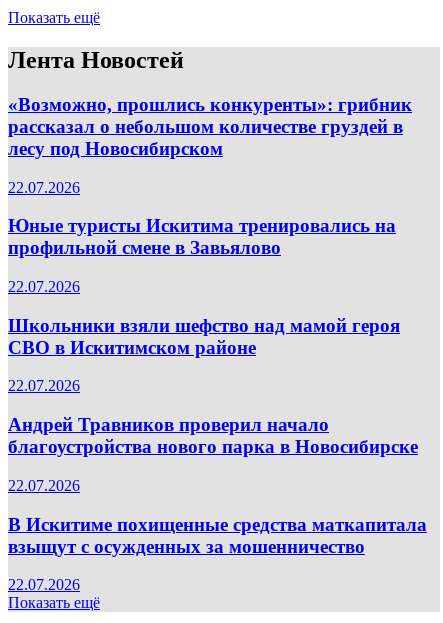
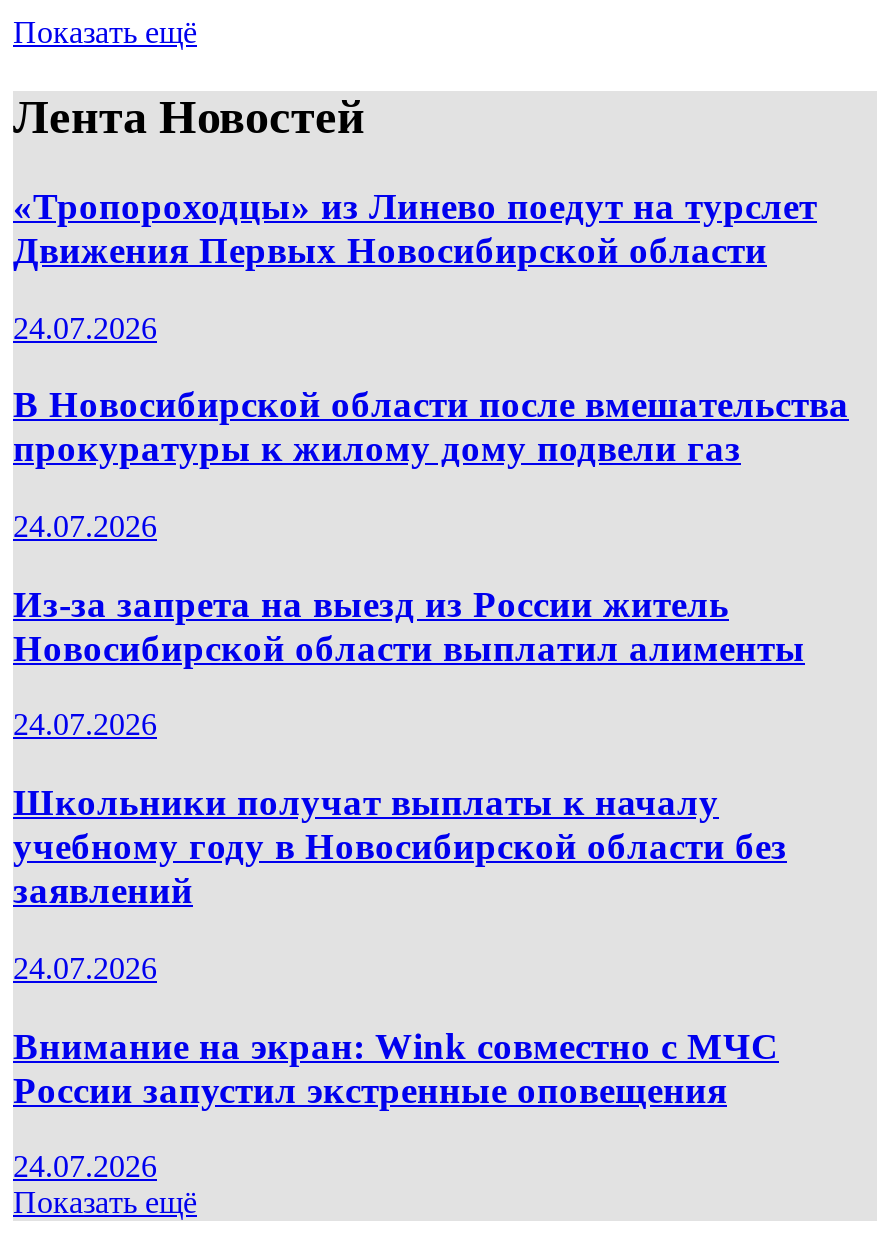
- «Возможно, прошлись конкуренты»: грибник
- рассказал о небольшом количестве груздей в
- лесу под Новосибирском
+ «Тропороходцы» из Линево поедут на турслет
+ Движения Первых Новосибирской области

- 22.07.2026
+ 24.07.2026

- Юные туристы Искитима тренировались на
- профильной смене в Завьялово
+ В Новосибирской области после вмешательства
+ прокуратуры к жилому дому подвели газ

- 22.07.2026
+ 24.07.2026

- Школьники взяли шефство над мамой героя
- СВО в Искитимском районе
+ Из-за запрета на выезд из России житель
+ Новосибирской области выплатил алименты

- 22.07.2026
+ 24.07.2026

- Андрей Травников проверил начало
- благоустройства нового парка в Новосибирске
+ Школьники получат выплаты к началу
+ учебному году в Новосибирской области без
+ заявлений

- 22.07.2026
+ 24.07.2026

- В Искитиме похищенные средства маткапитала
- взыщут с осужденных за мошенничество
+ Внимание на экран: Wink совместно с МЧС
+ России запустил экстренные оповещения

- 22.07.2026
+ 24.07.2026
